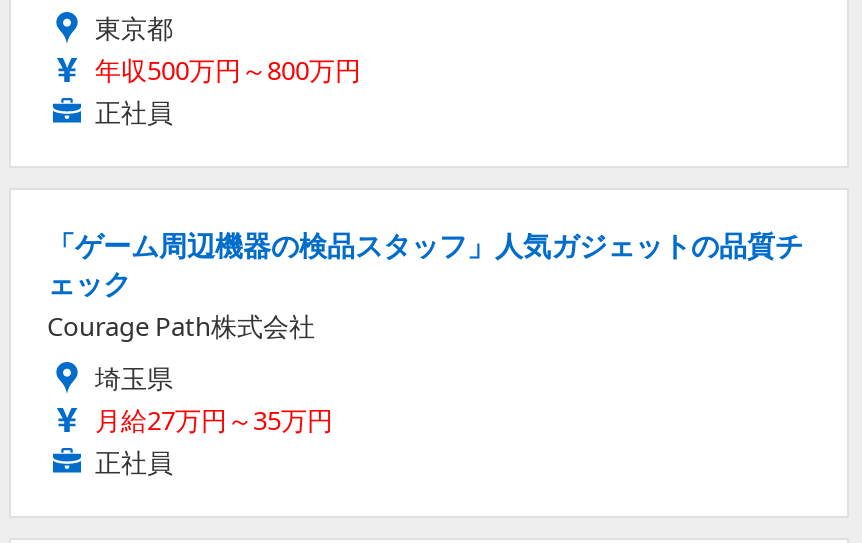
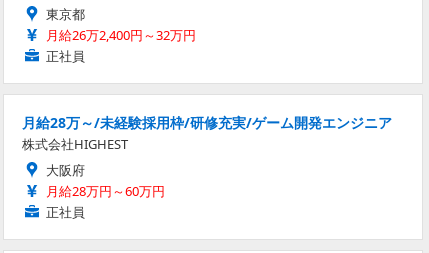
- 年収500万円～800万円
+ 月給26万2,400円～32万円

- 「ゲーム周辺機器の検品スタッフ」人気ガジェットの品質チ
- ェック
- Courage Path株式会社
- 埼玉県
- 月給27万円～35万円
+ 月給28万～/未経験採用枠/研修充実/ゲーム開発エンジニア
+ 株式会社HIGHEST
+ 大阪府
+ 月給28万円～60万円
